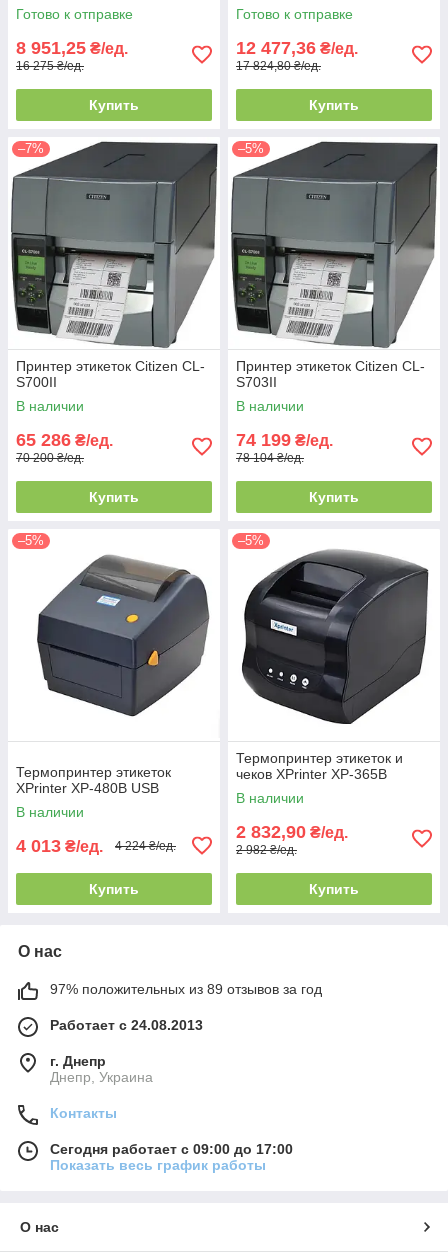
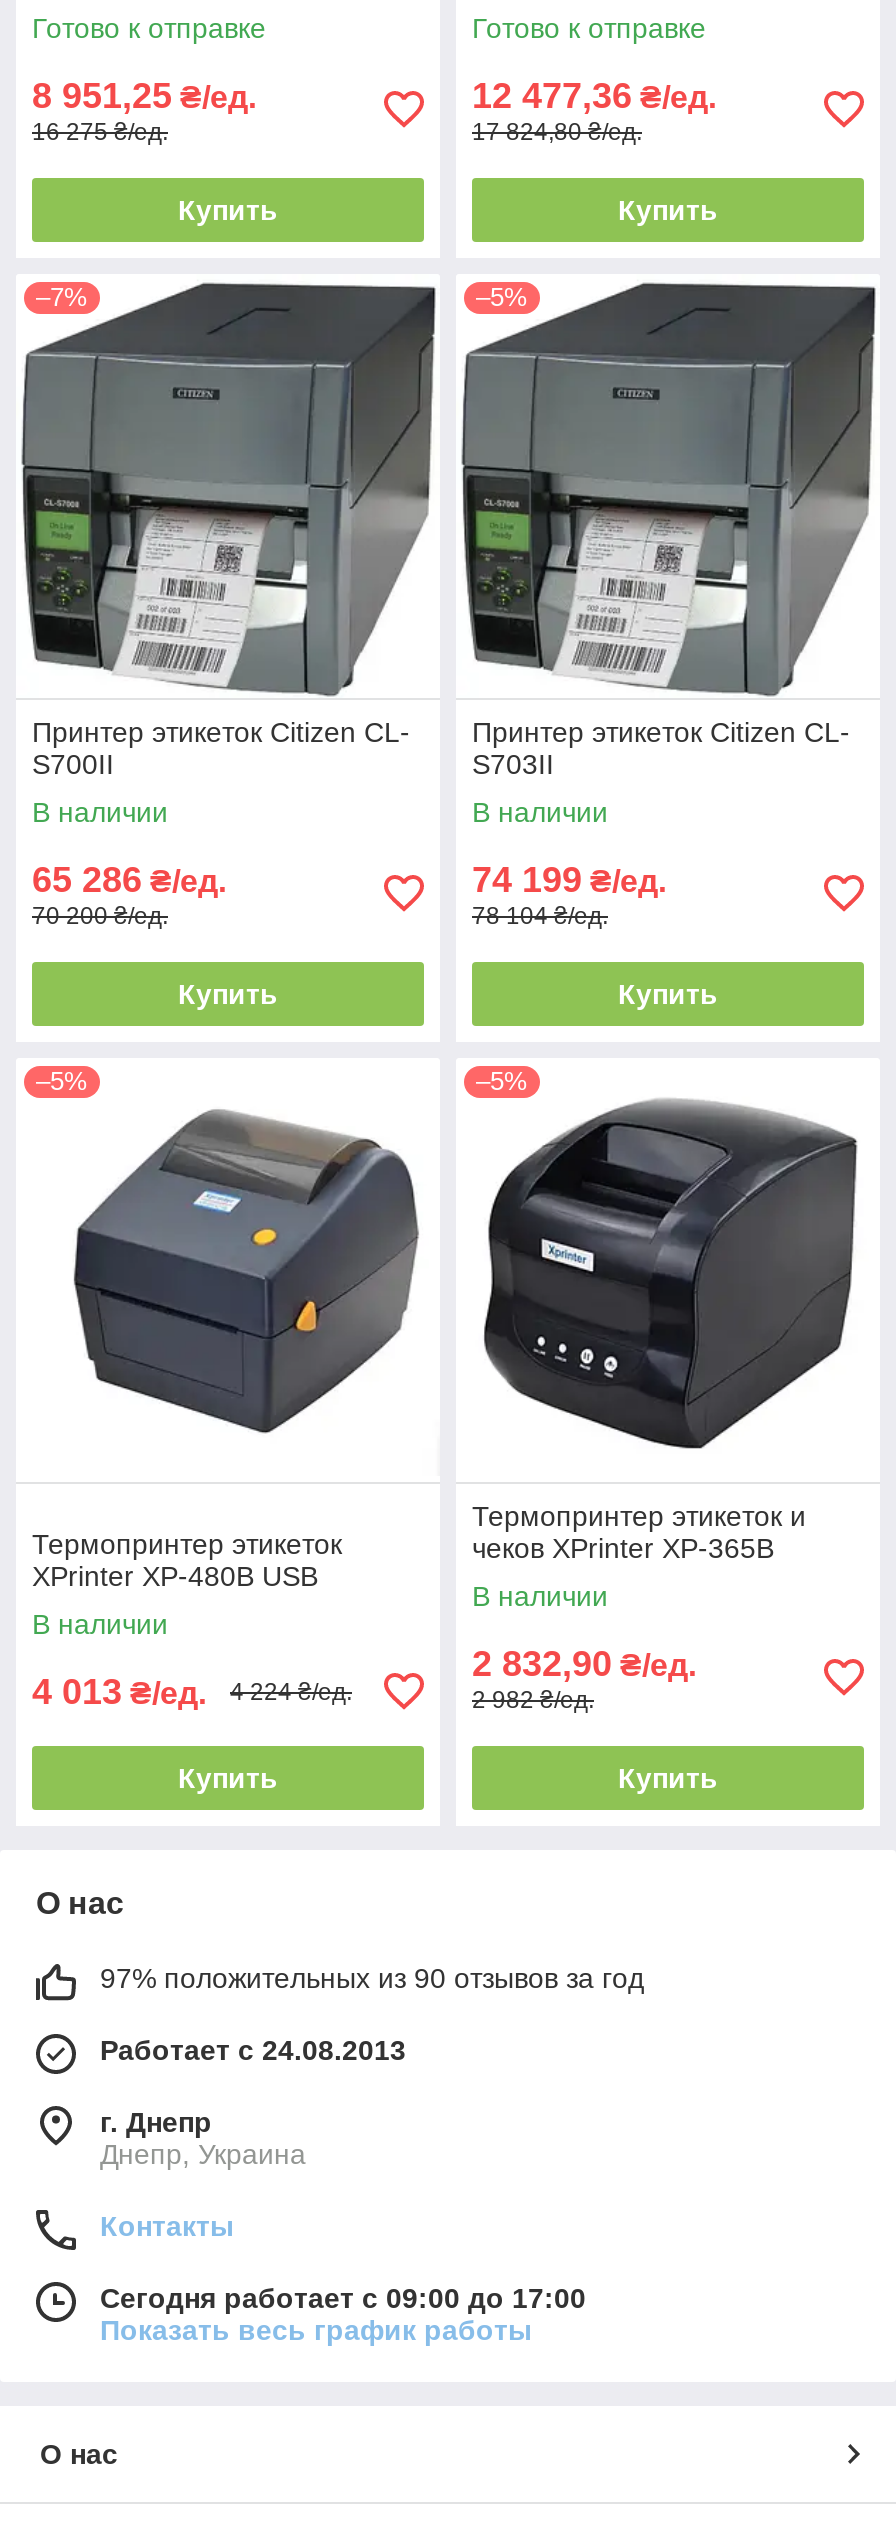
- 97% положительных из 89 отзывов за год
+ 97% положительных из 90 отзывов за год
